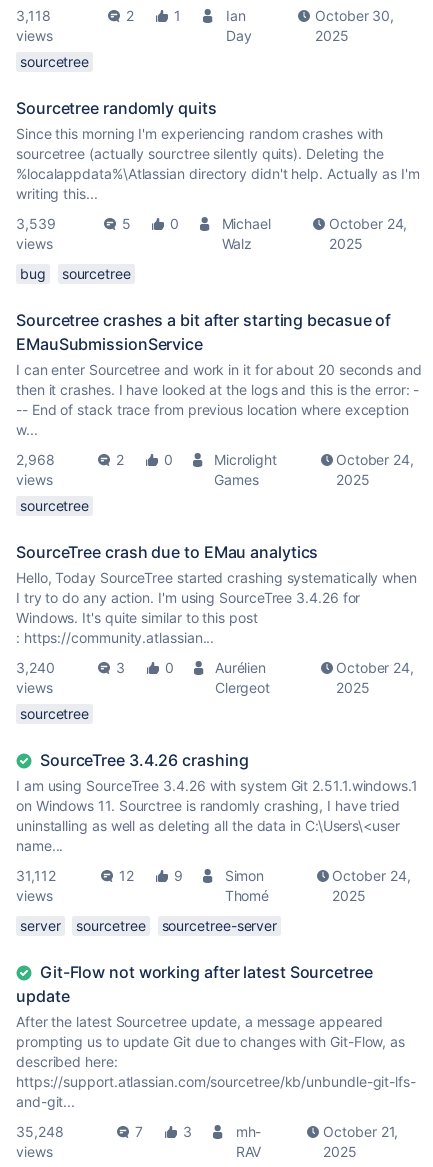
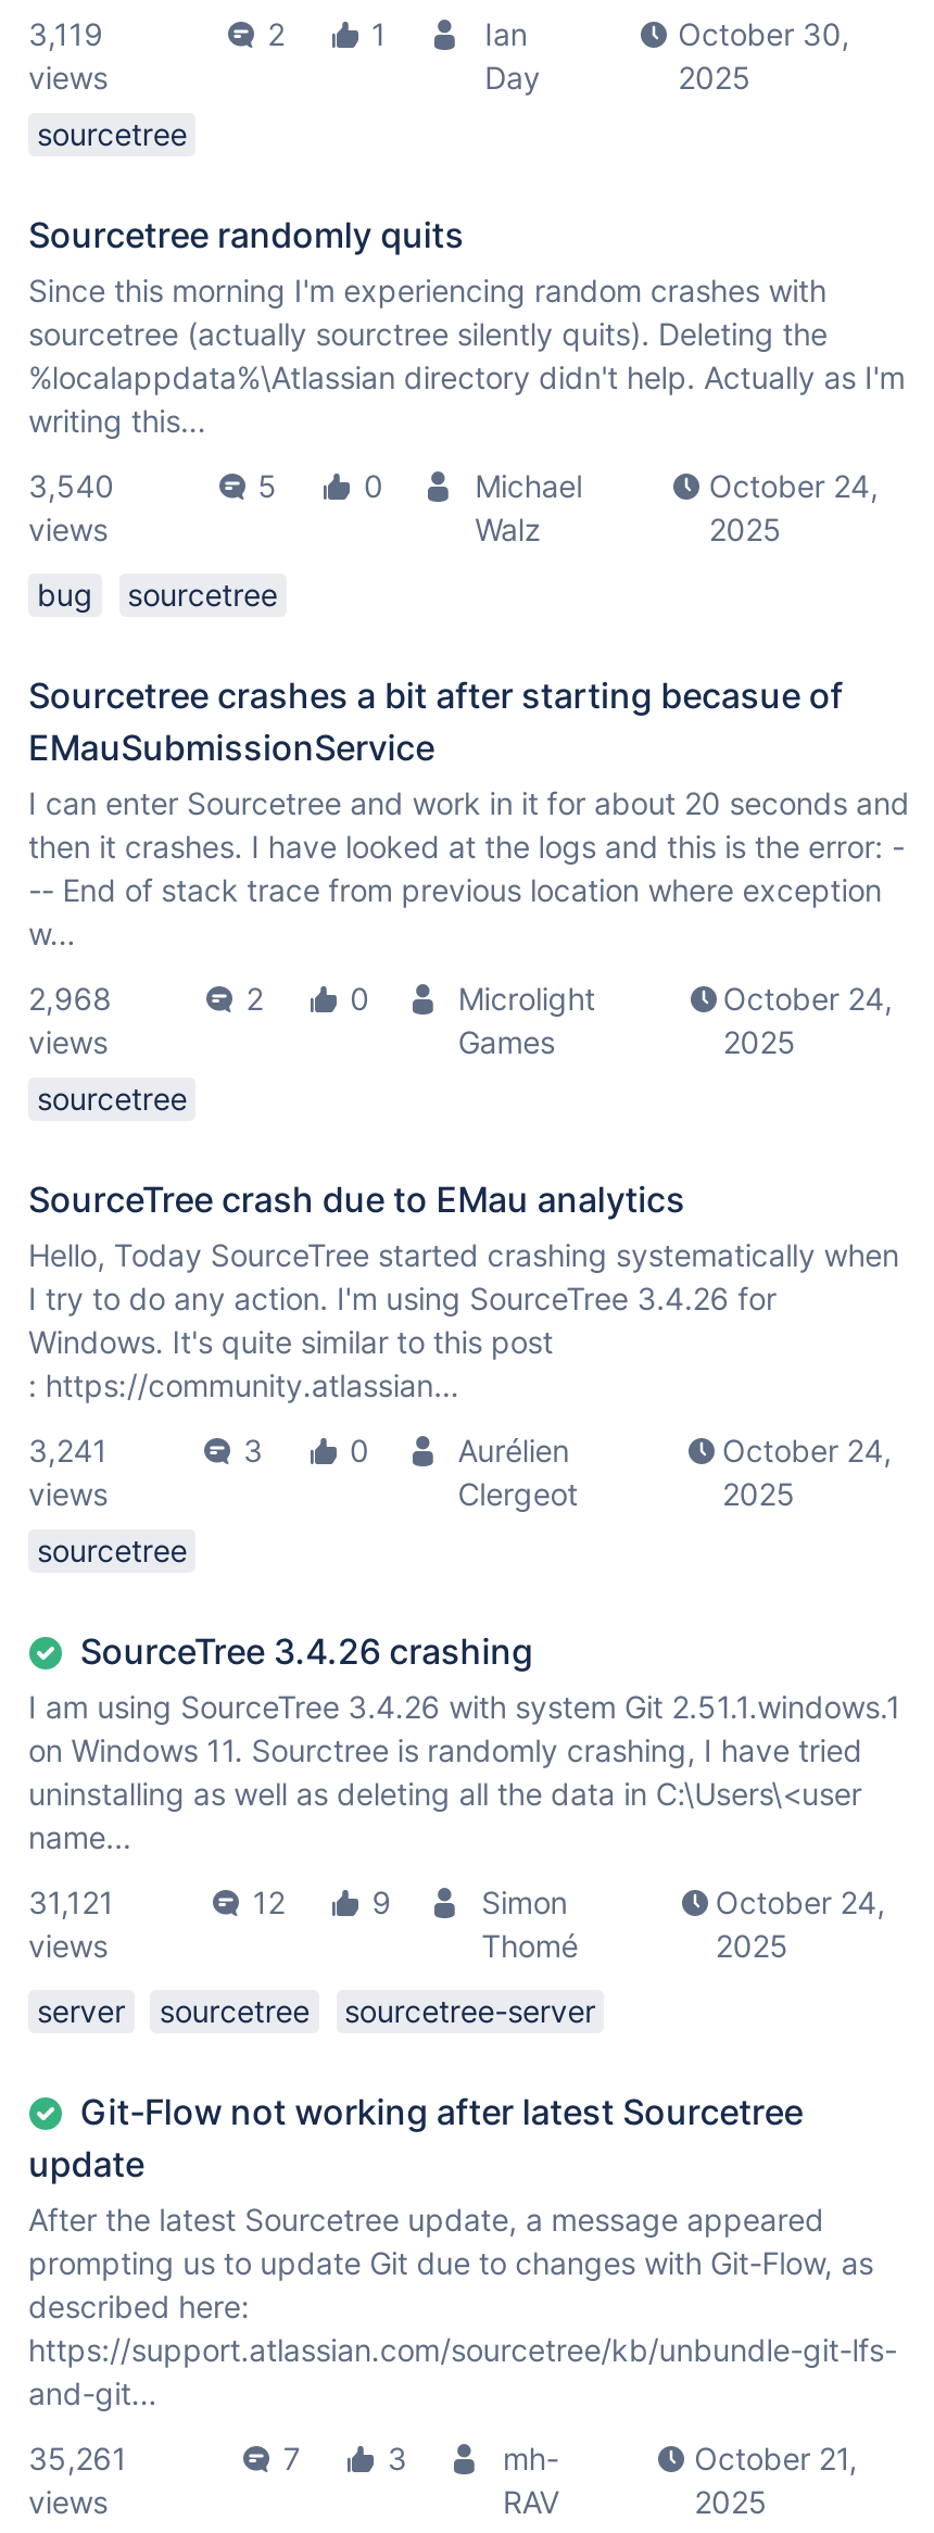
- 3,118
+ 3,119

- 3,539
+ 3,540

- 3,240
+ 3,241

- 31,112
+ 31,121

- 35,248
+ 35,261
